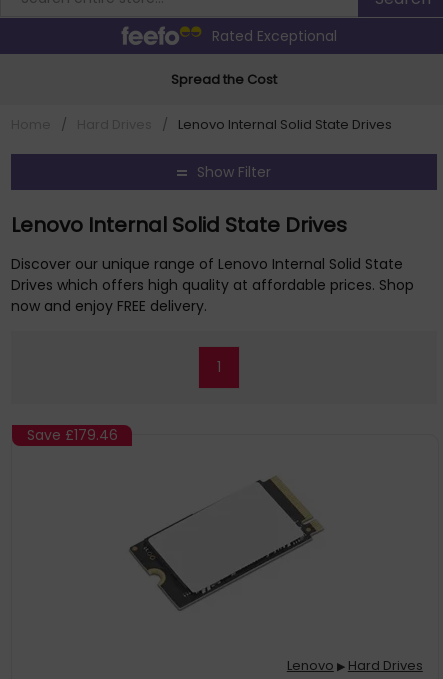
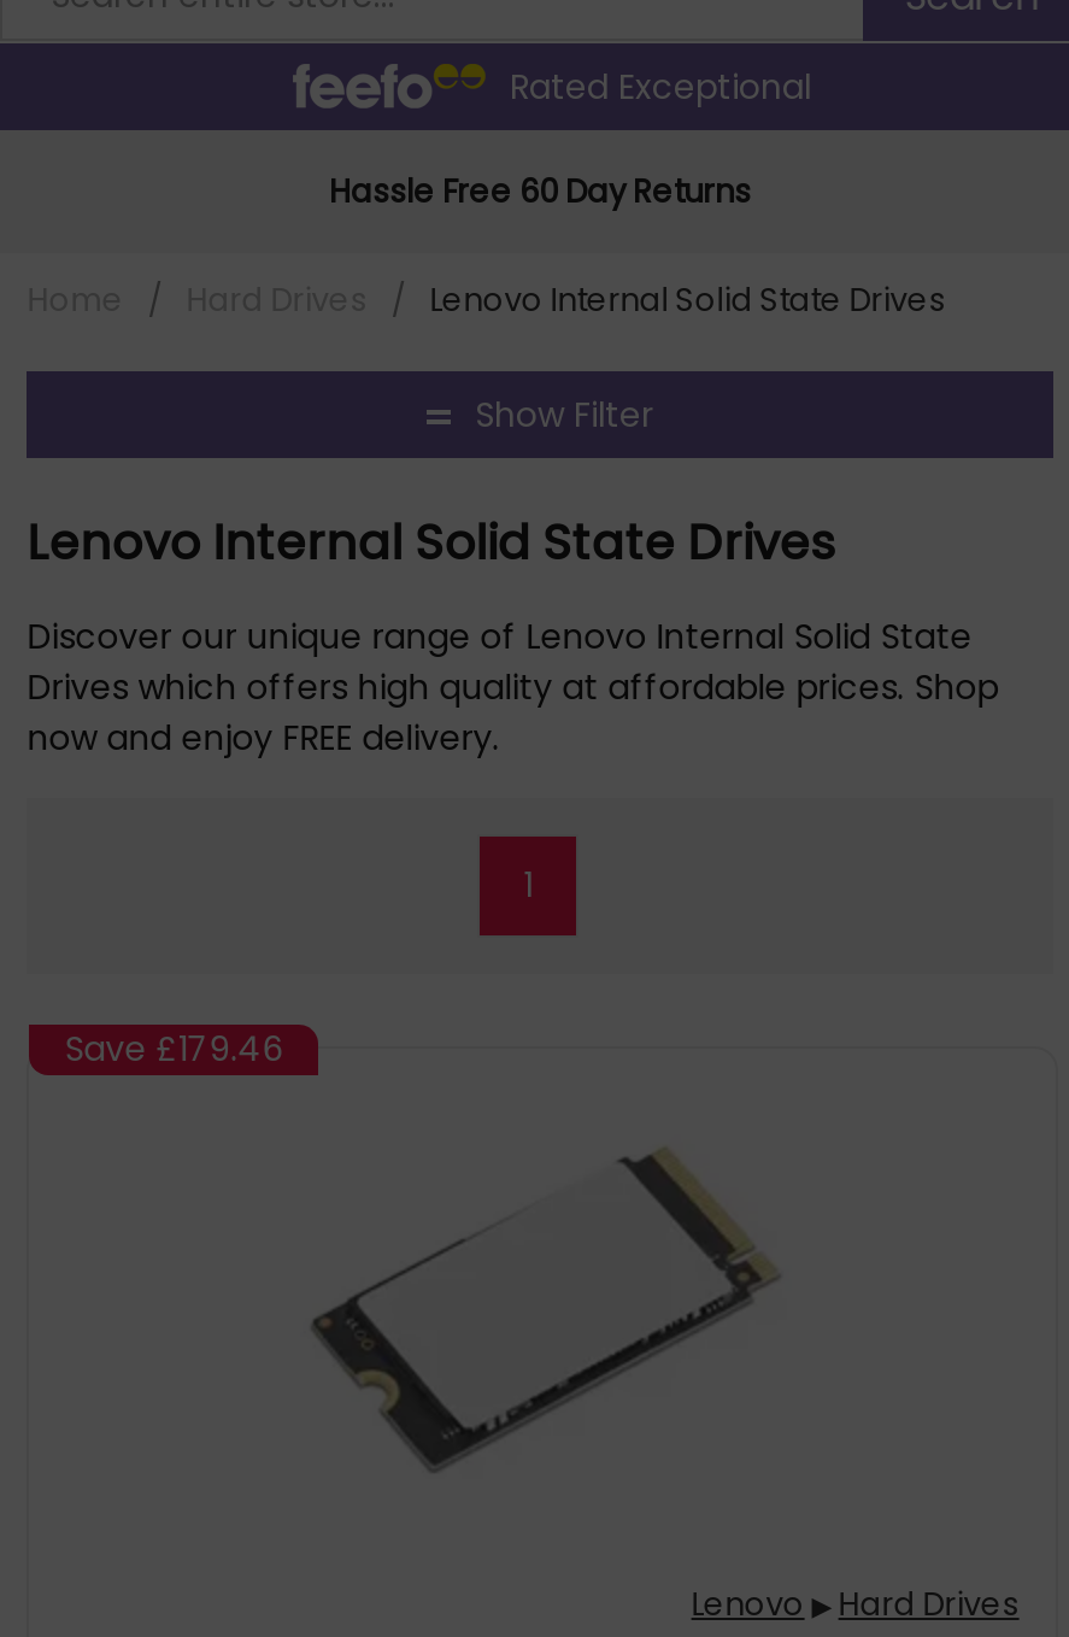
- Spread the Cost
+ Hassle Free 60 Day Returns
